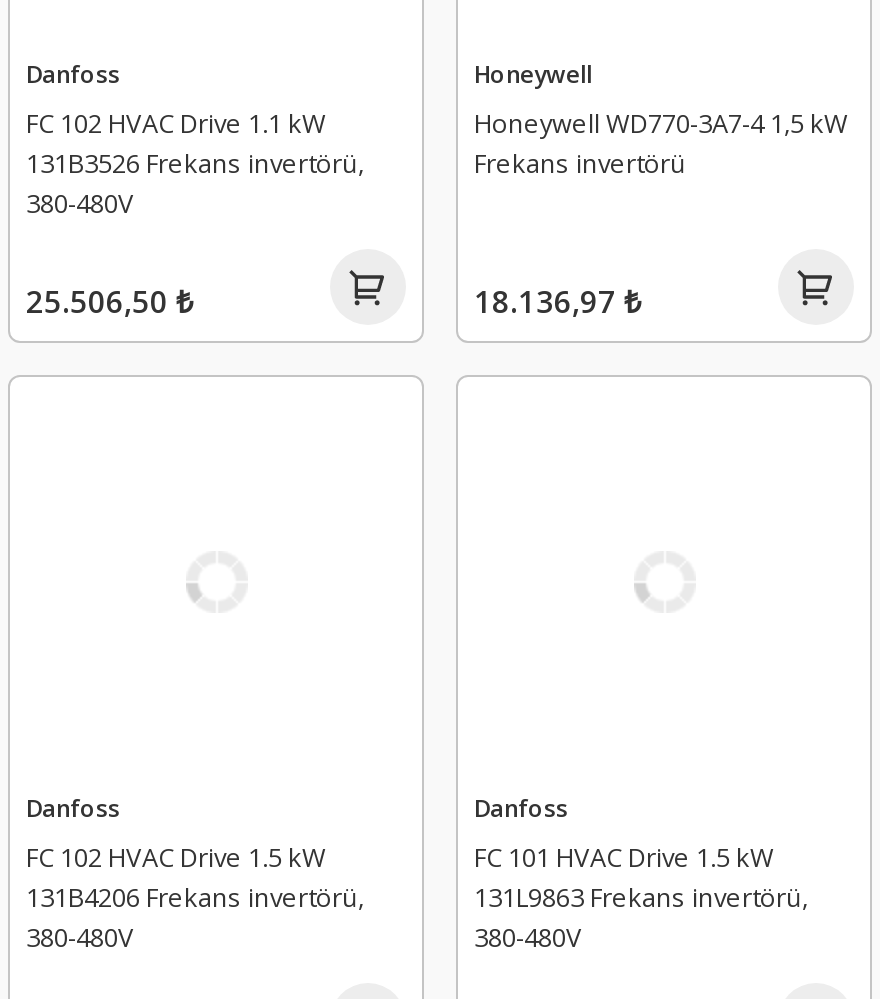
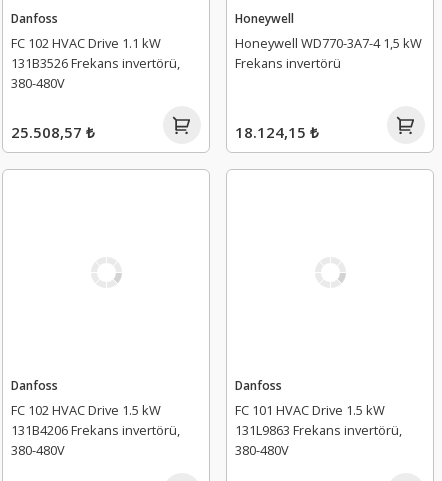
- 25.506,50 ₺
+ 25.508,57 ₺

- 18.136,97 ₺
+ 18.124,15 ₺
